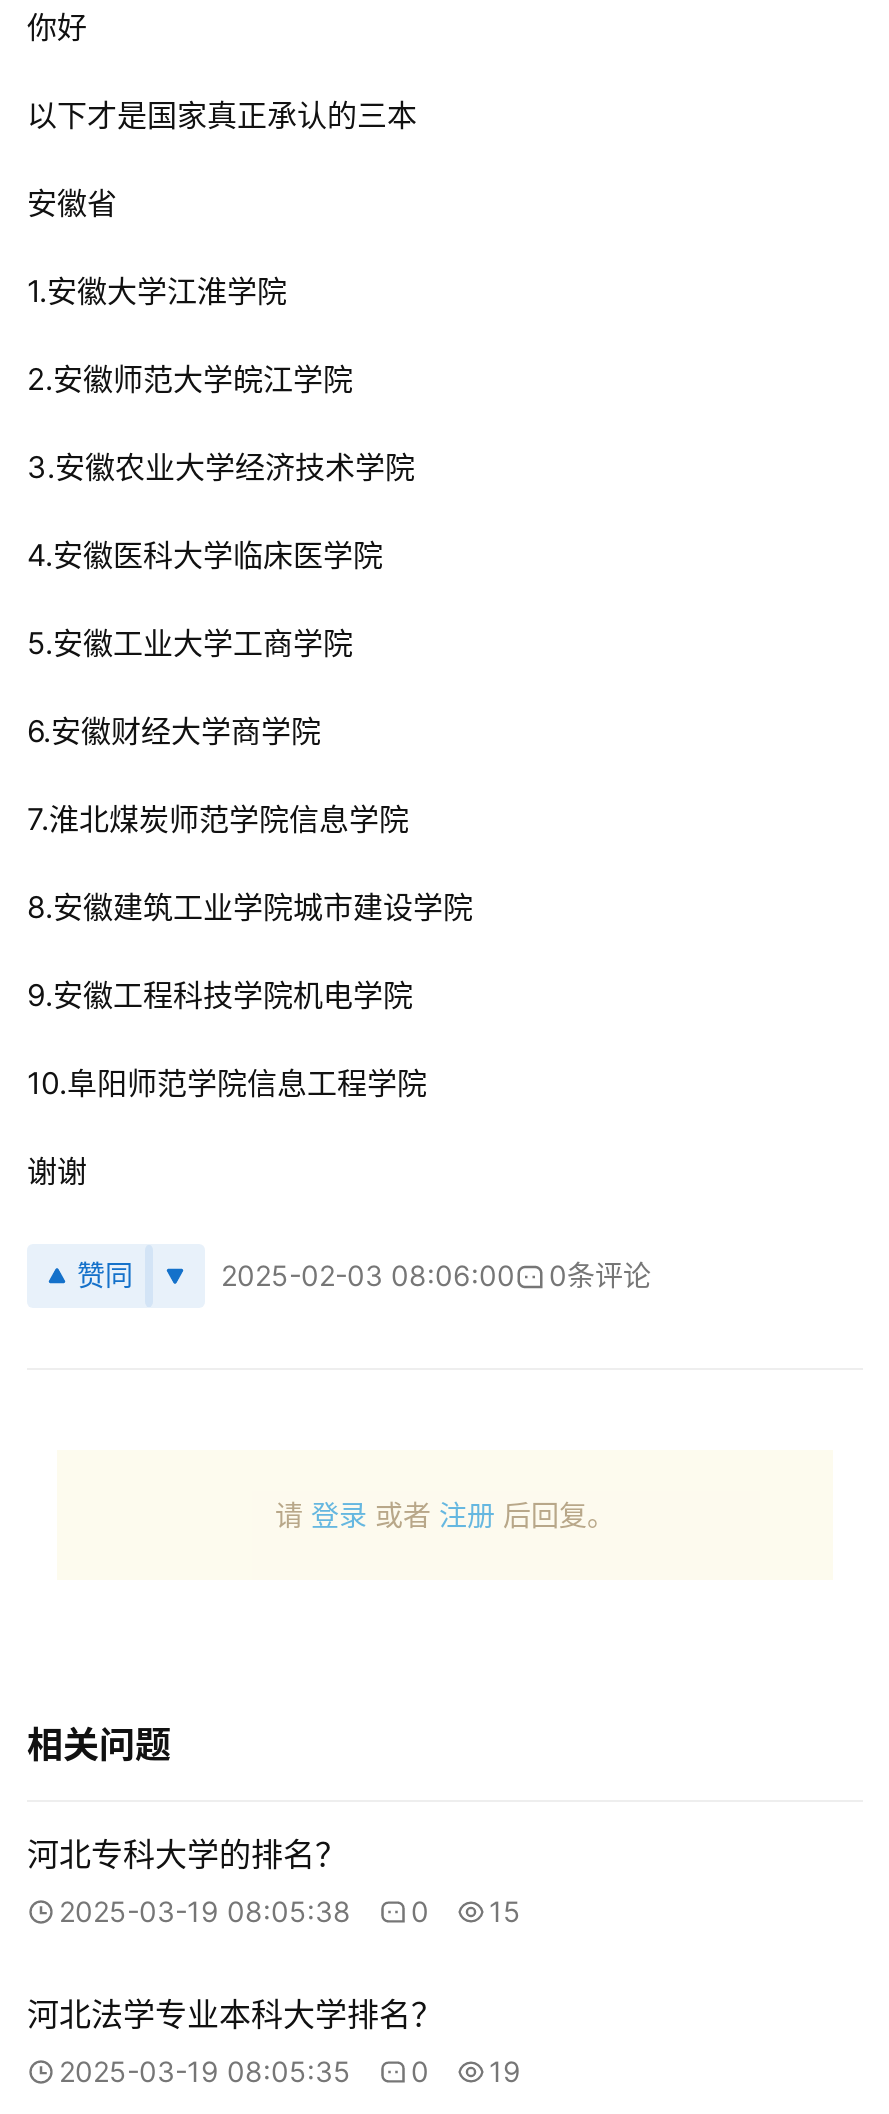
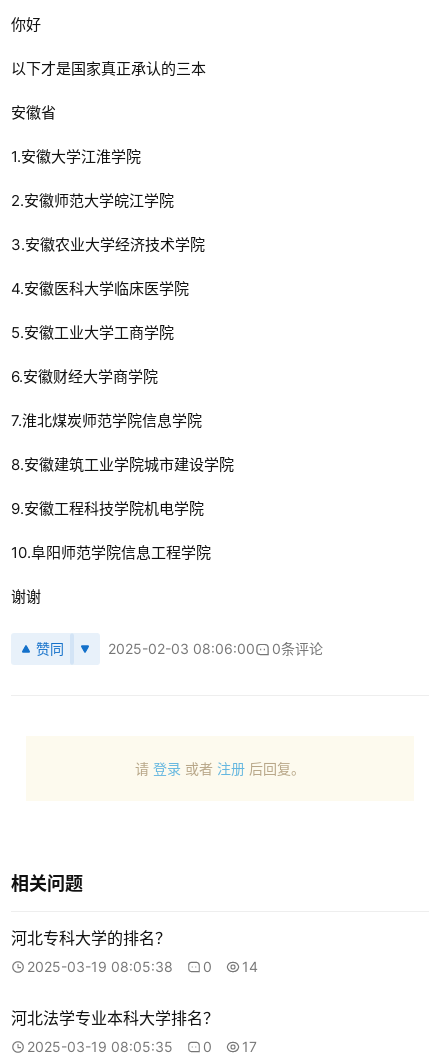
- 2025-03-19 08:05:38 0 15
+ 2025-03-19 08:05:38 0 14

- 2025-03-19 08:05:35 0 19
+ 2025-03-19 08:05:35 0 17
